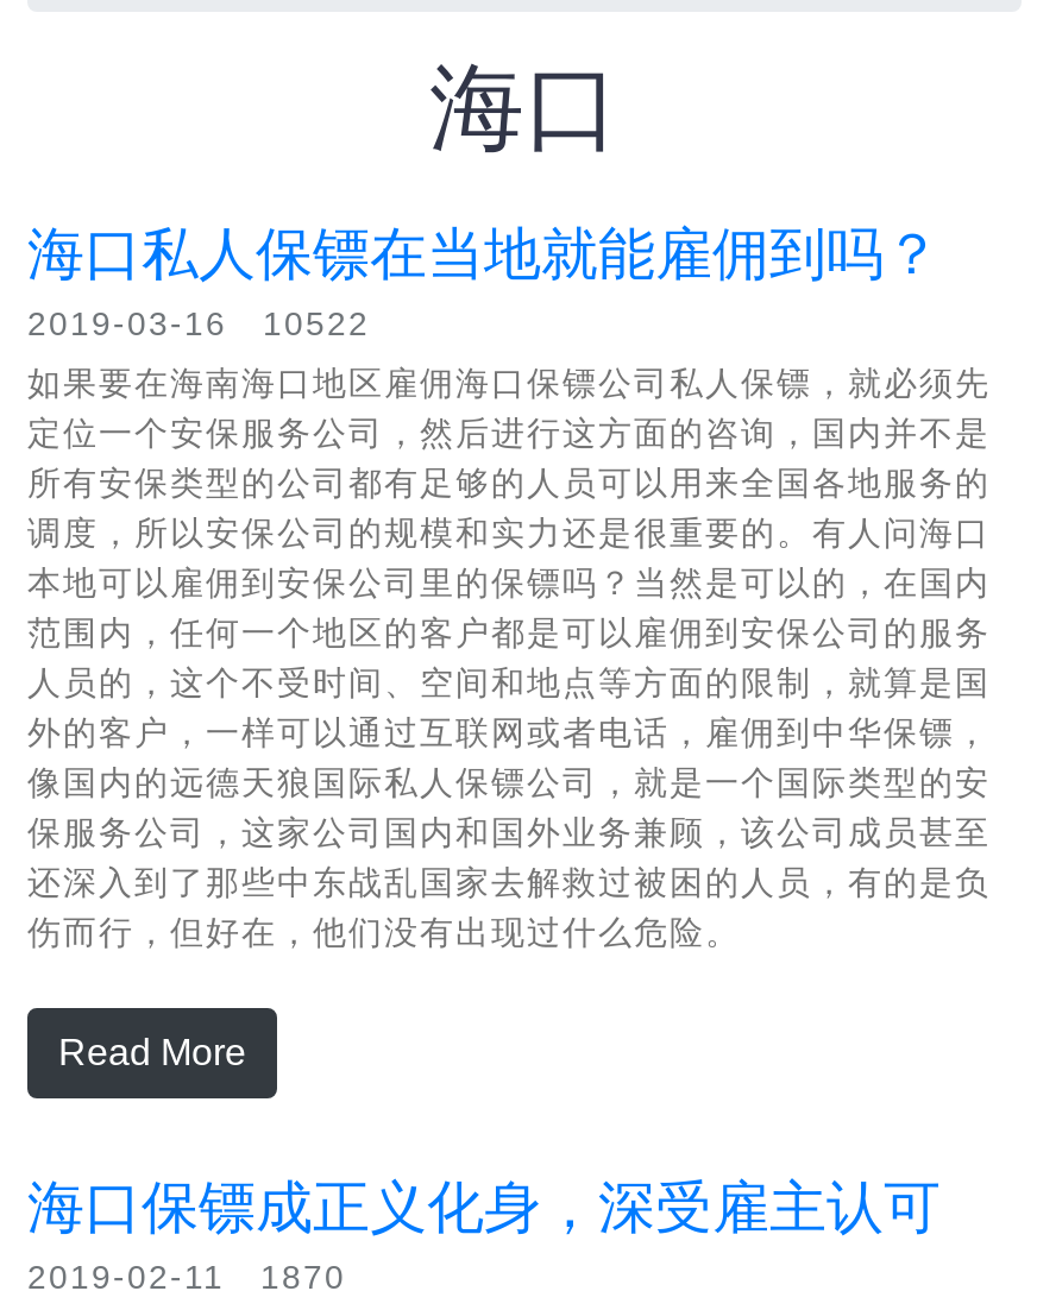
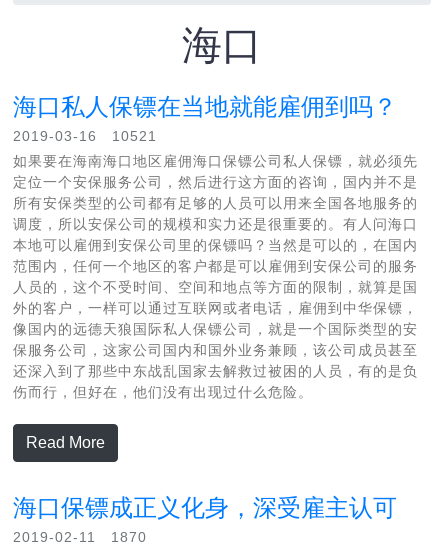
- 2019-03-16 10522
+ 2019-03-16 10521
